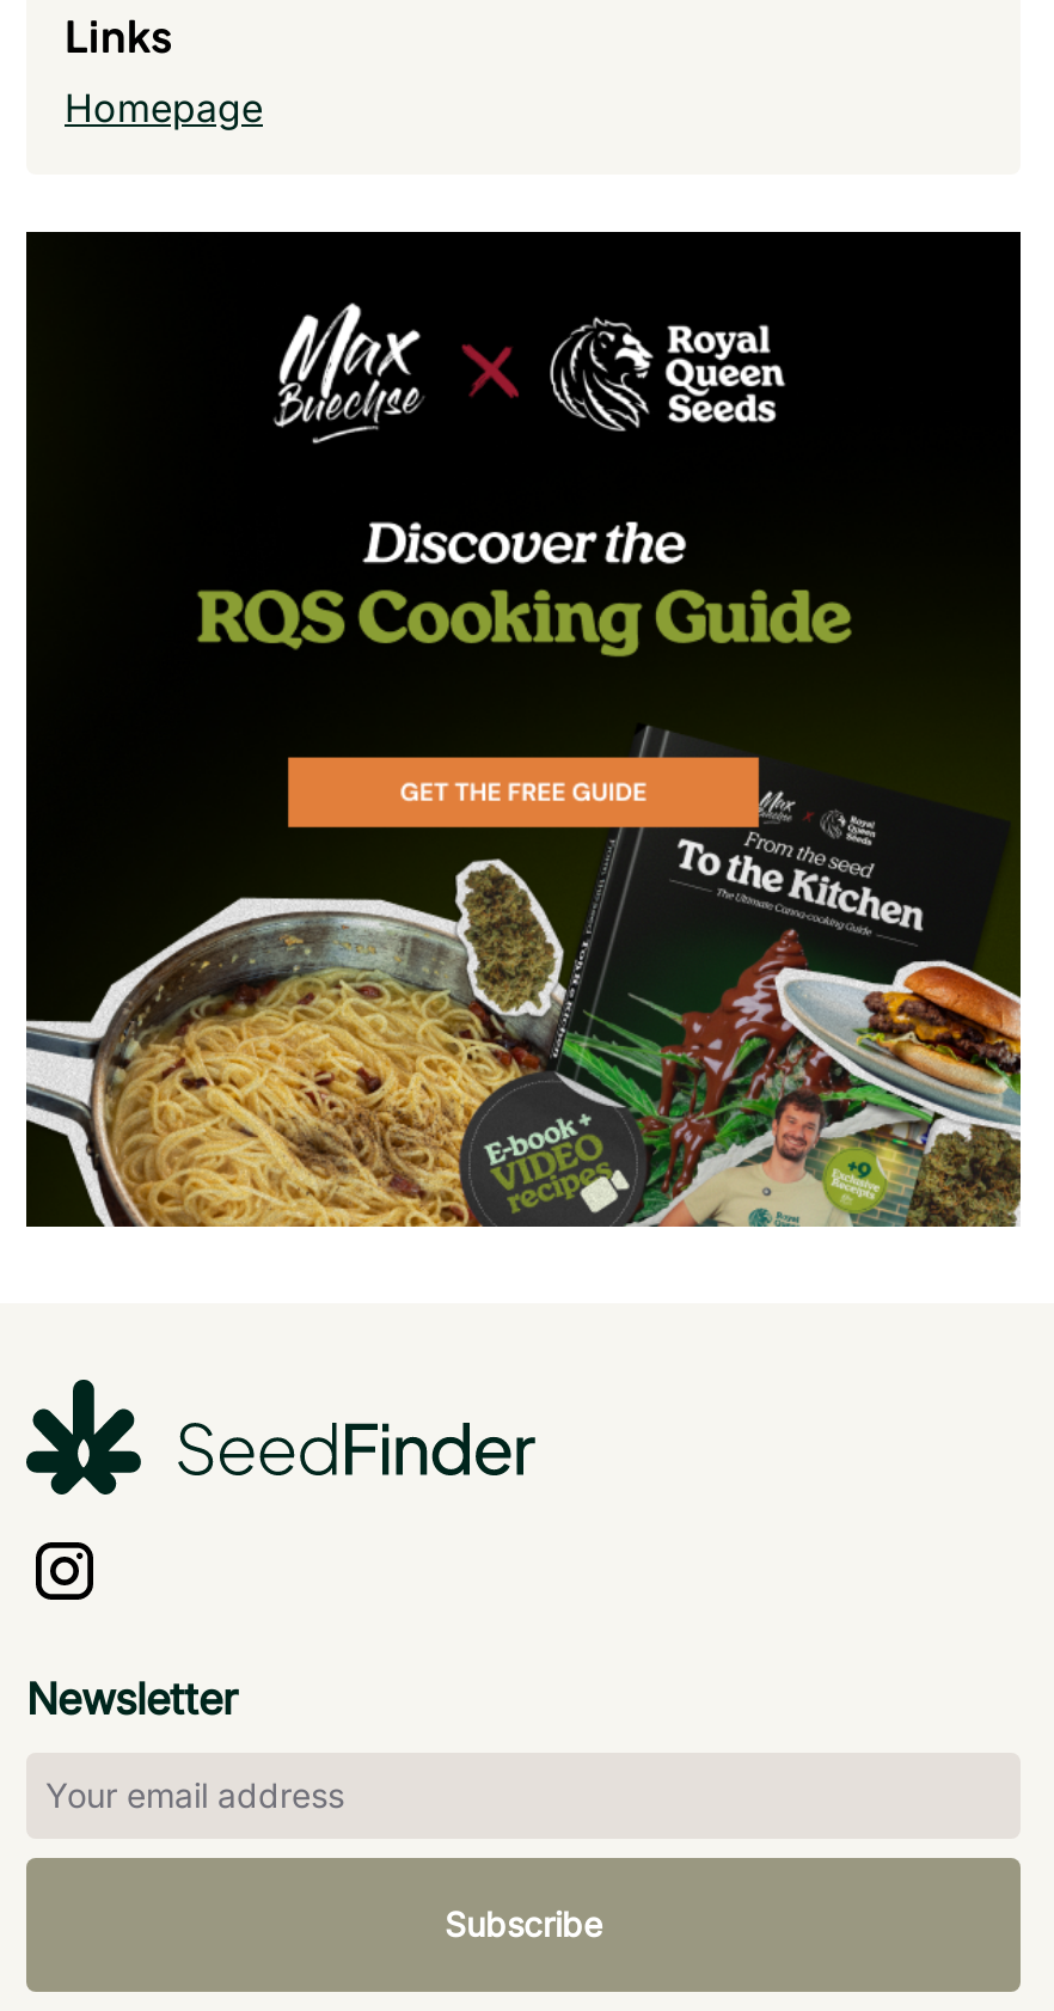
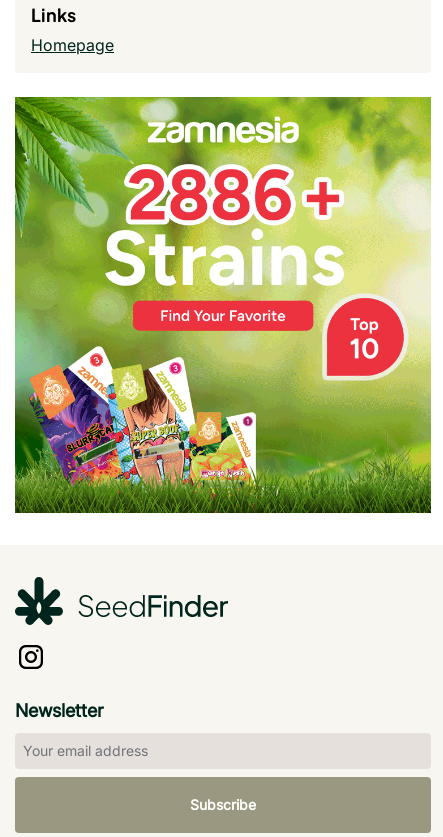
- [image]
+ [image]
